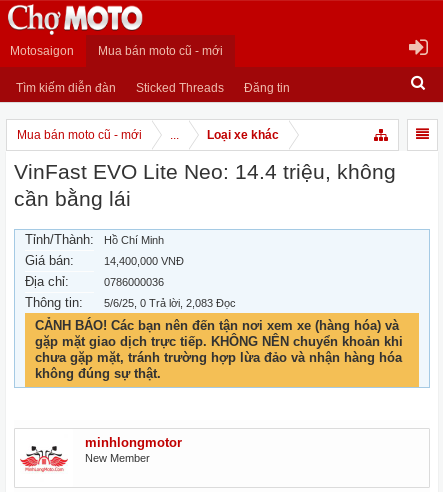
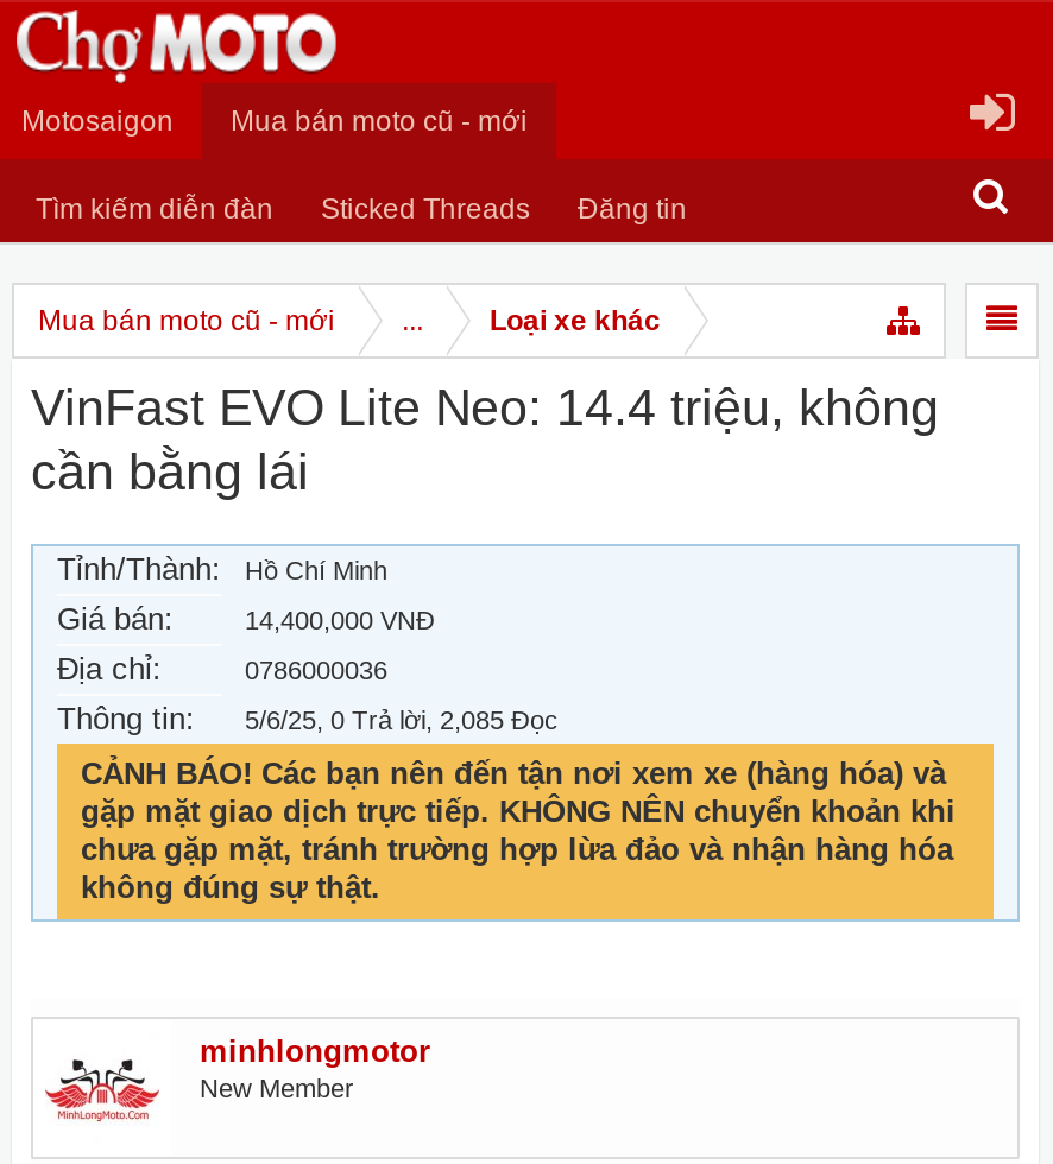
- Thông tin: 5/6/25, 0 Trả lời, 2,083 Đọc
+ Thông tin: 5/6/25, 0 Trả lời, 2,085 Đọc
